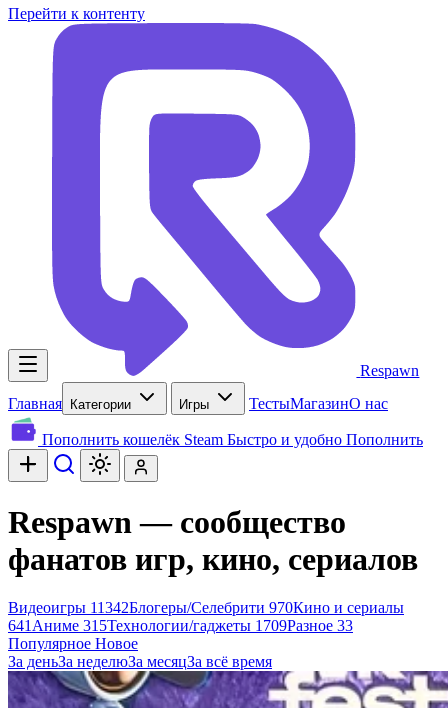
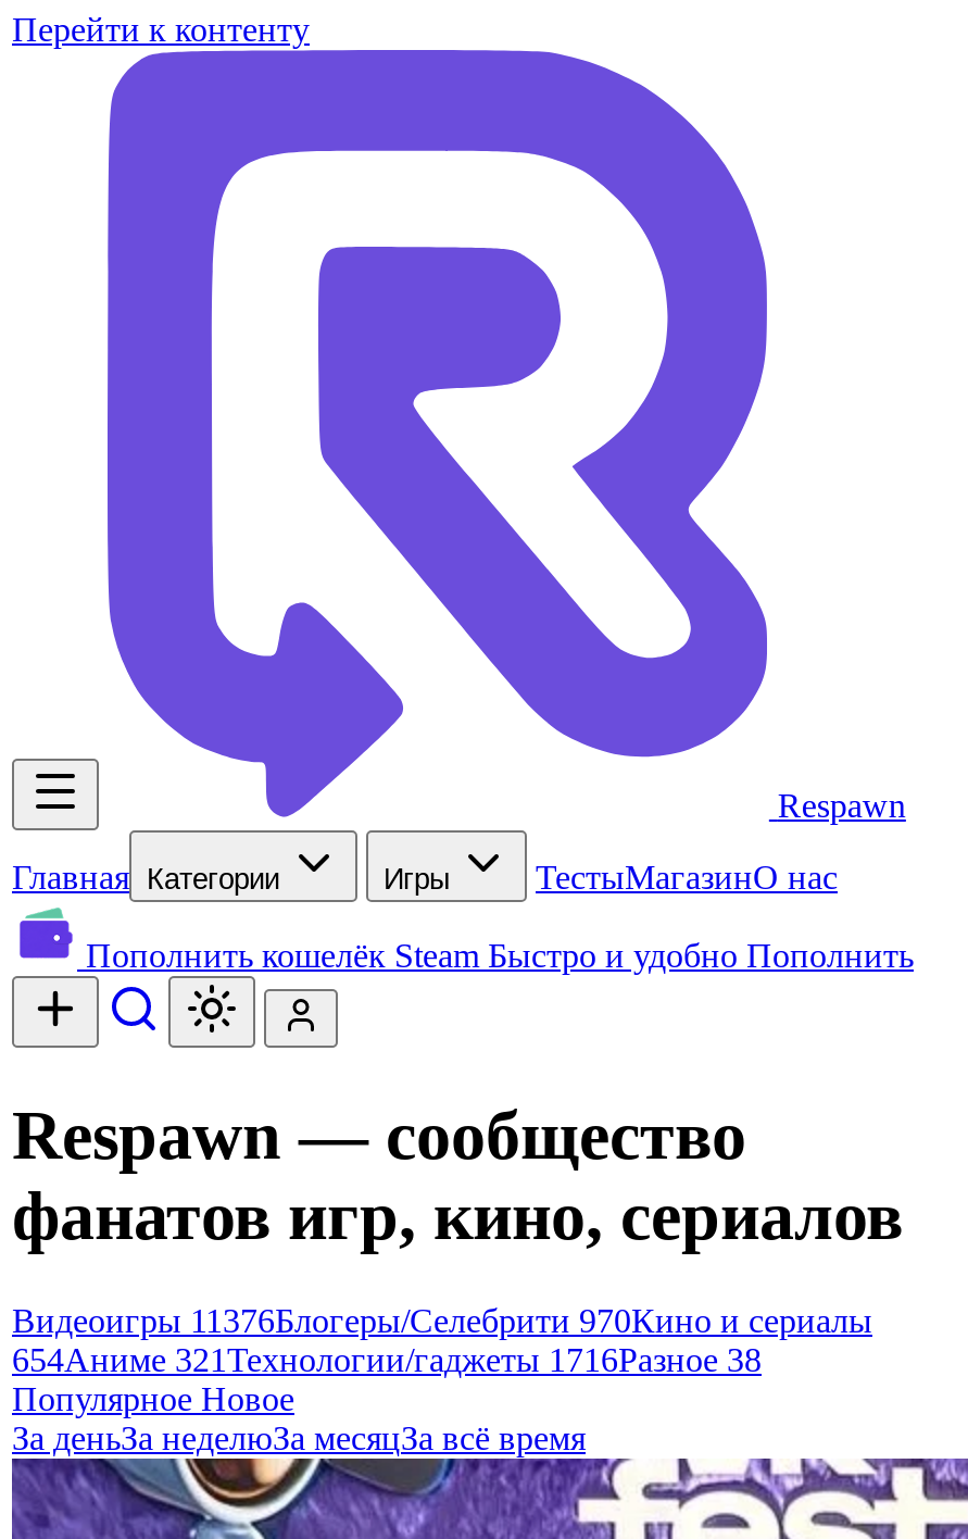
- Видеоигры 11342Блогеры/Селебрити 970Кино и сериалы
+ Видеоигры 11376Блогеры/Селебрити 970Кино и сериалы

- 641Аниме 315 Технологии/гаджеты 1709Разное 33
+ 654Аниме 321 Технологии/гаджеты 1716Разное 38
